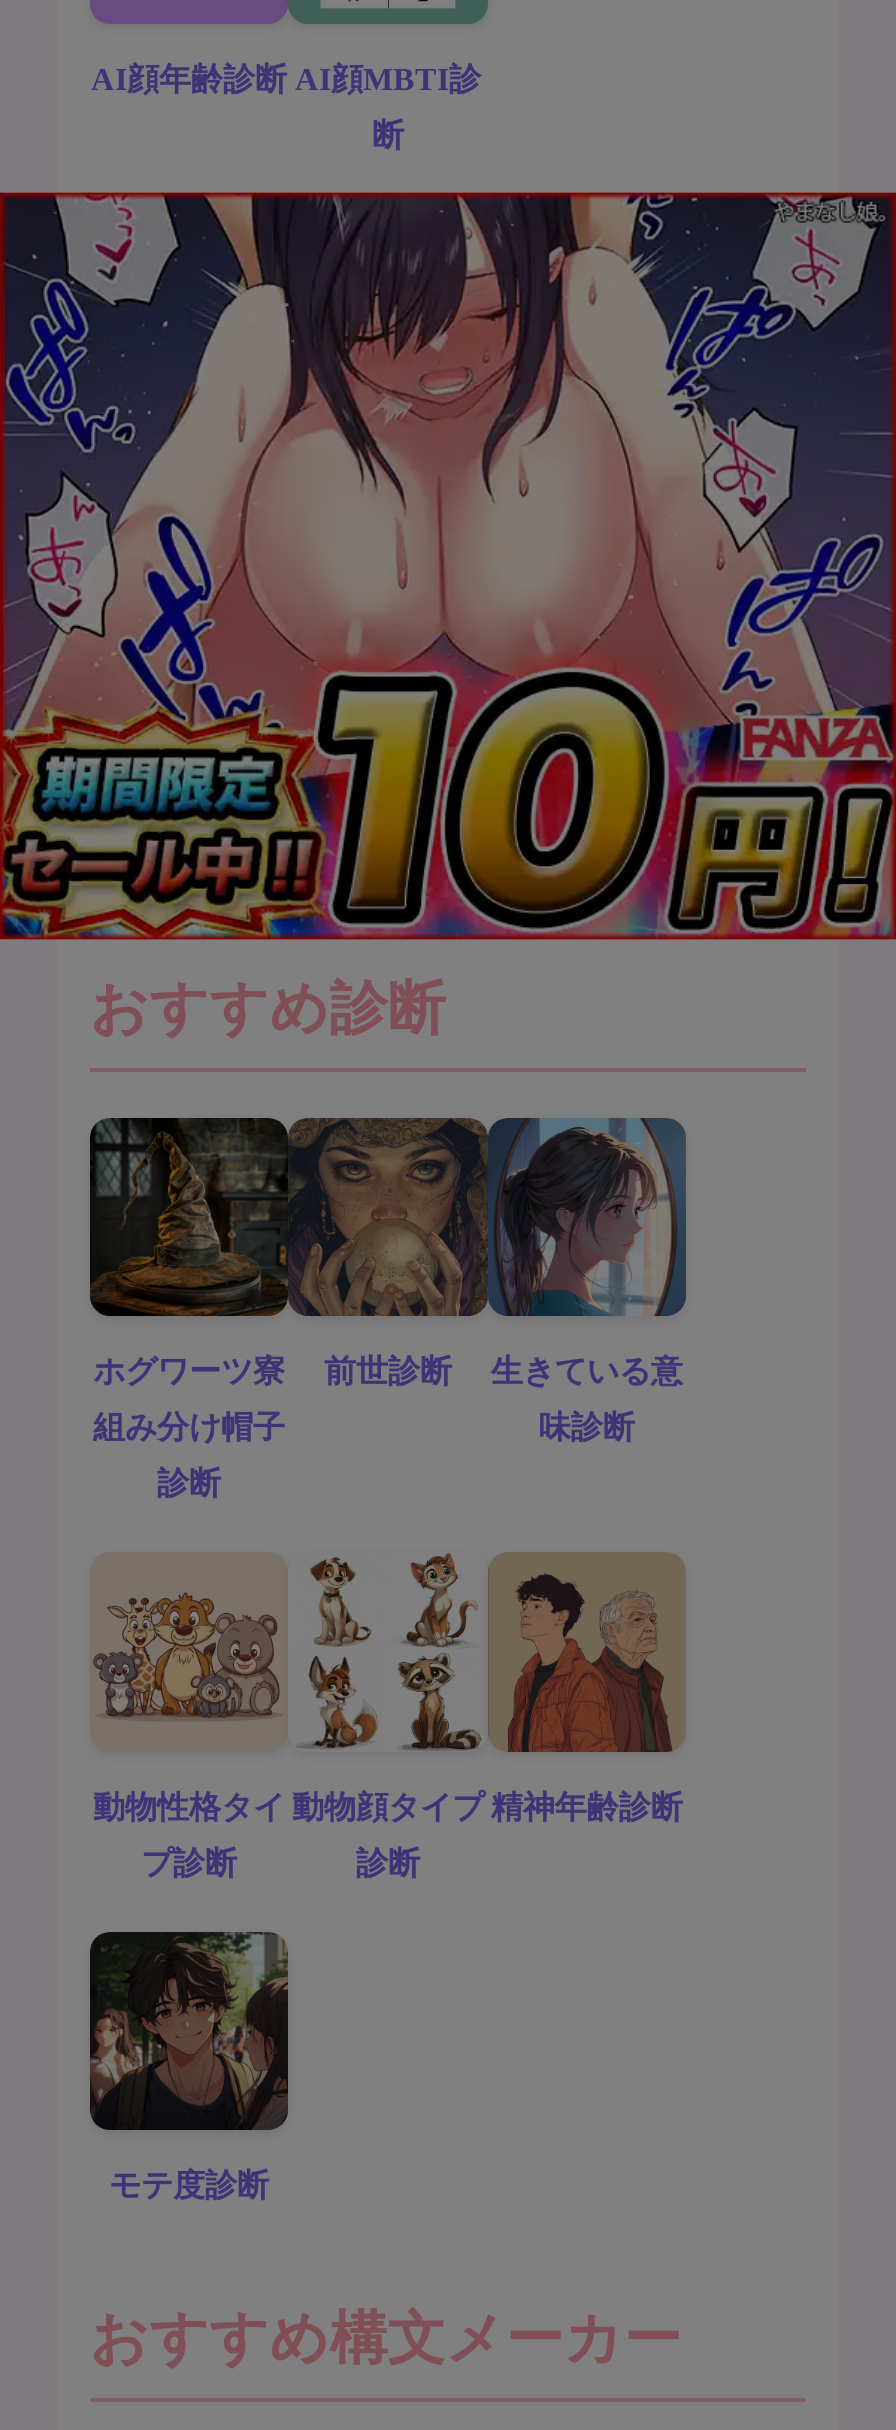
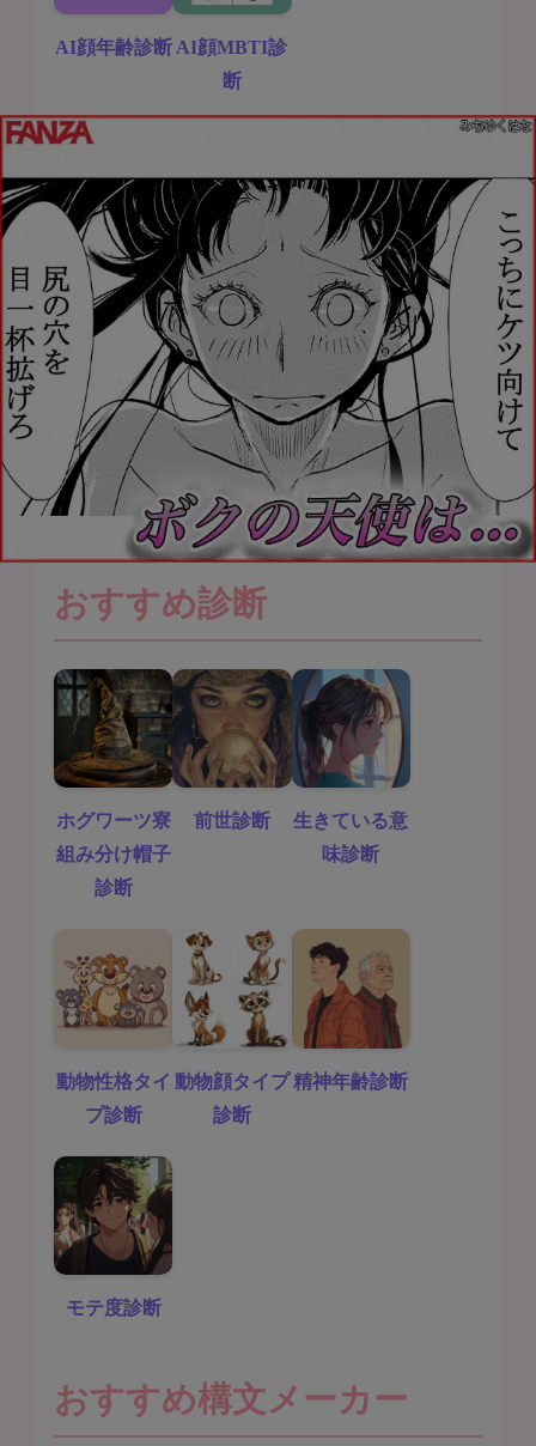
- [image]
+ [image]
